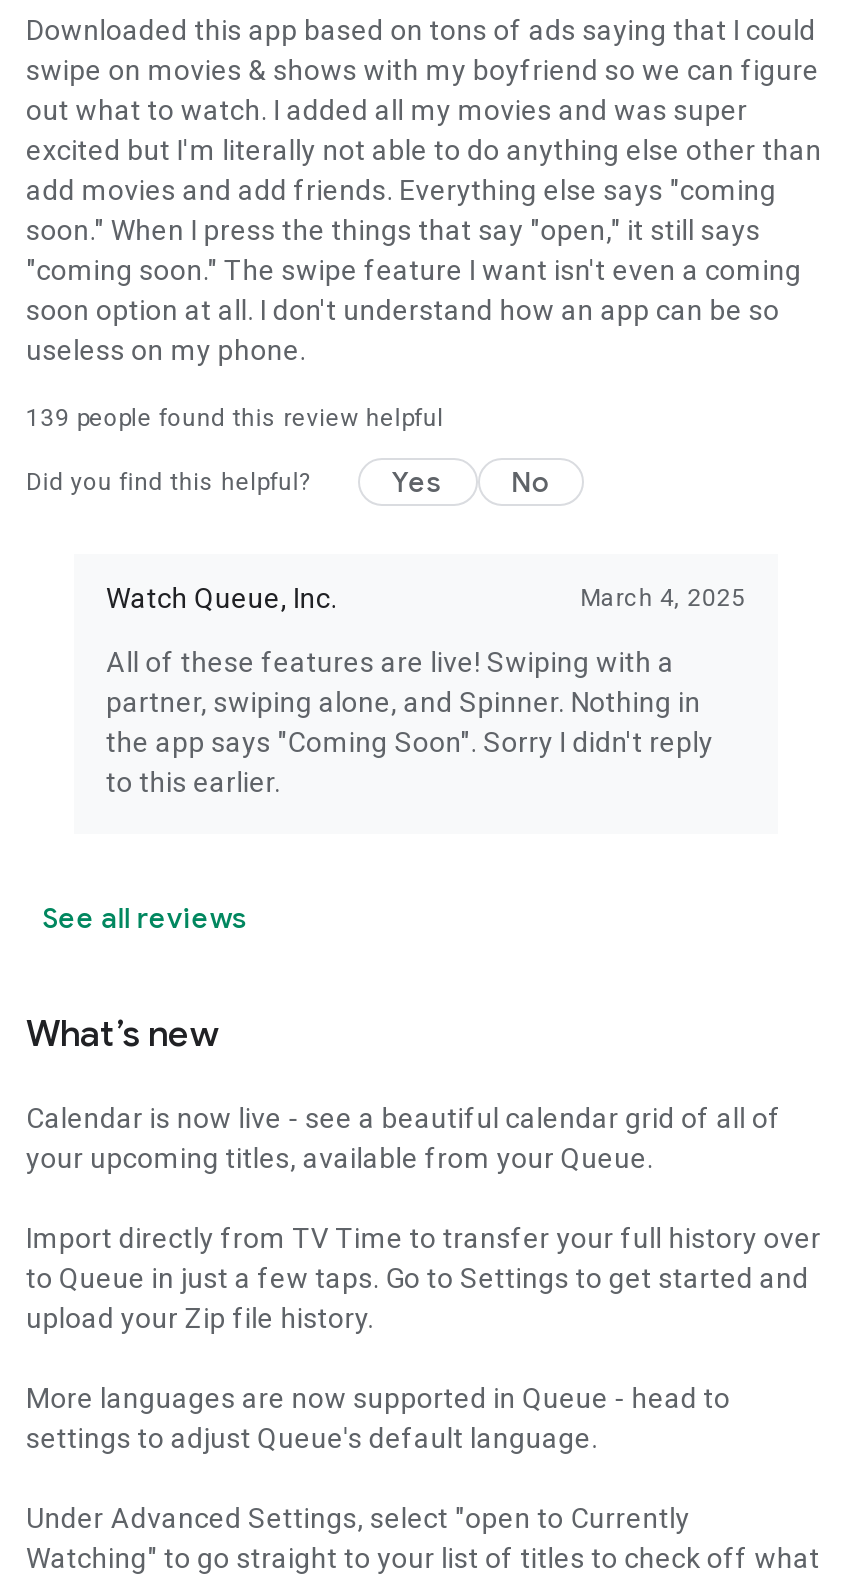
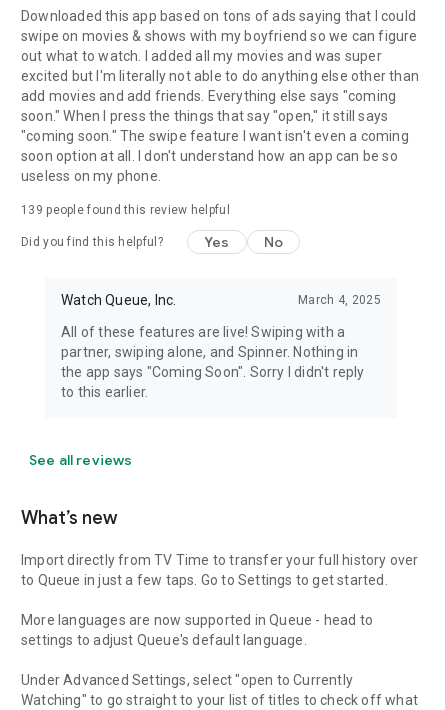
- Calendar is now live - see a beautiful calendar grid of all of
- your upcoming titles, available from your Queue.

- to Queue in just a few taps. Go to Settings to get started and
- upload your Zip file history.
+ to Queue in just a few taps. Go to Settings to get started.
